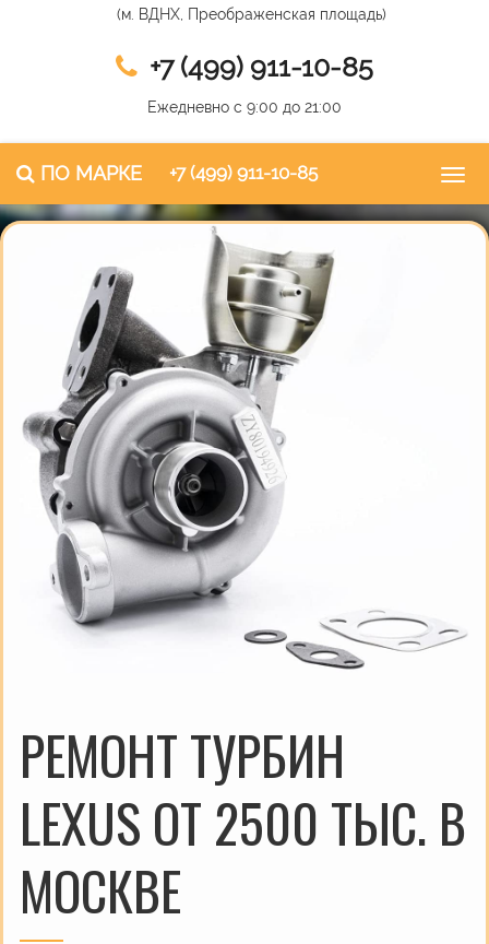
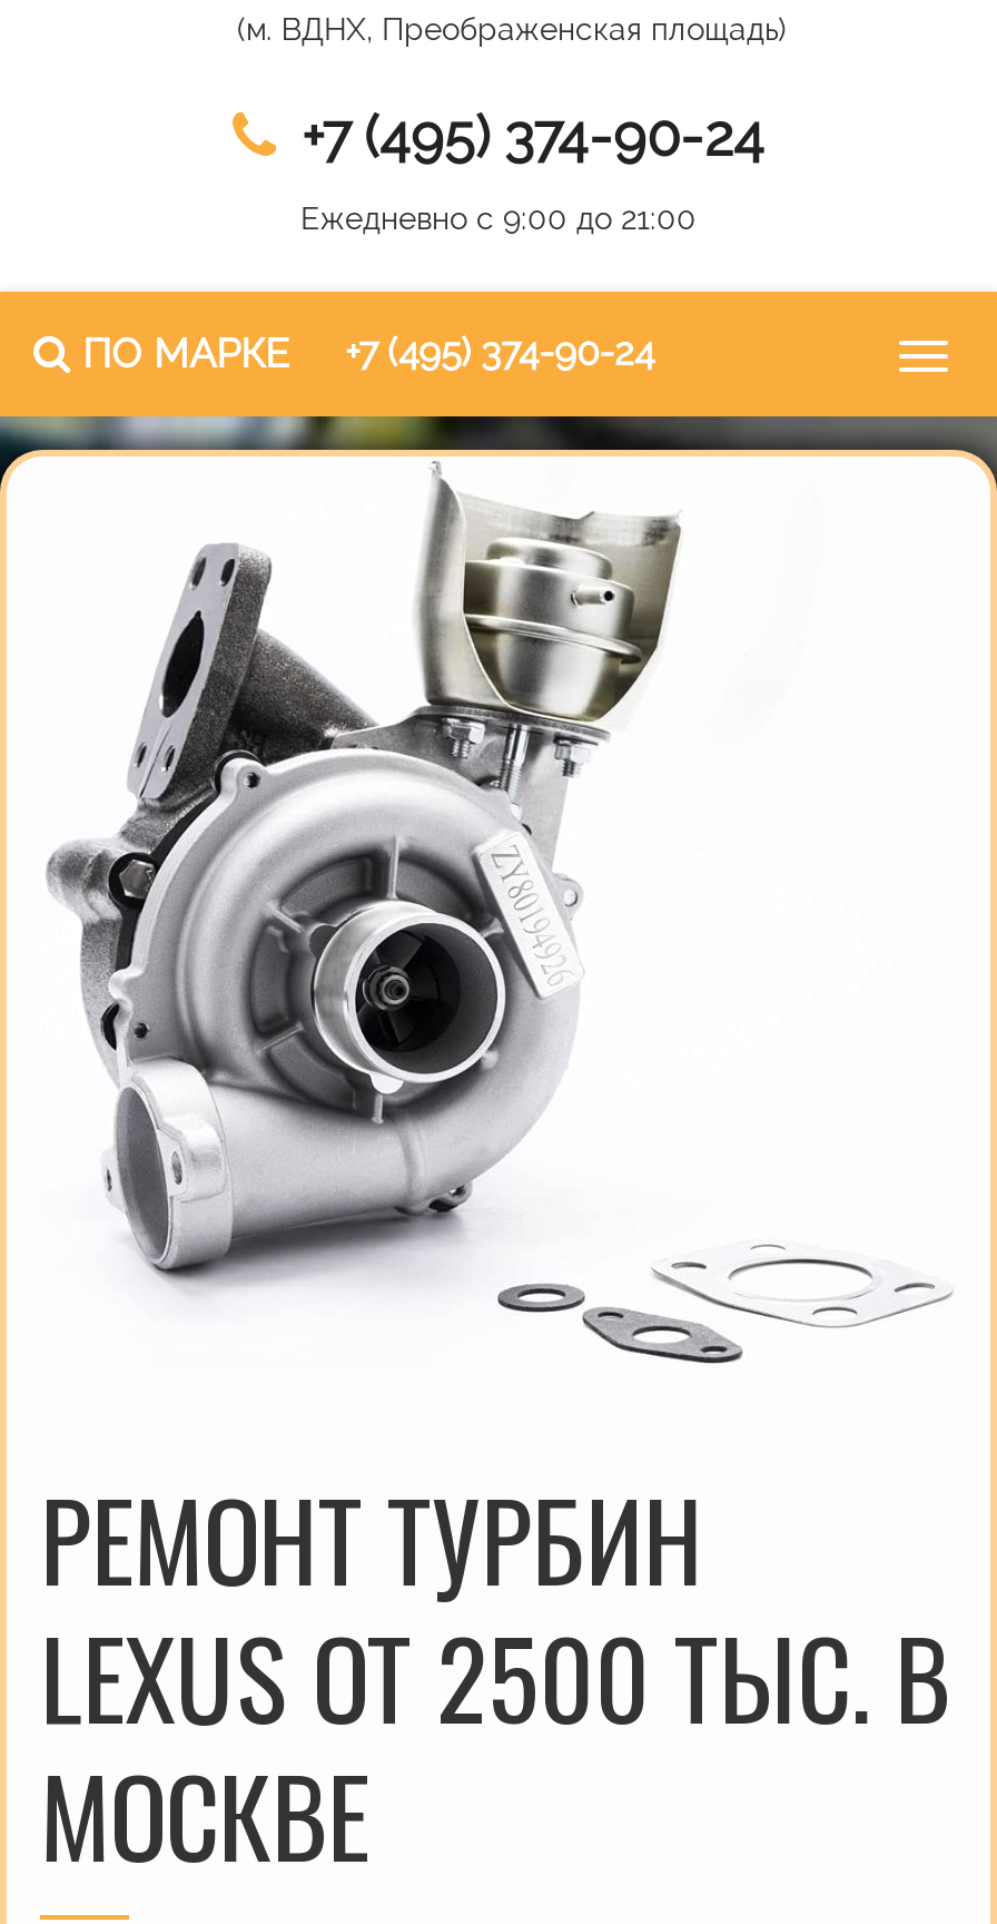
- +7 (499) 911-10-85
+ +7 (495) 374-90-24

- ПО МАРКЕ +7 (499) 911-10-85
+ ПО МАРКЕ +7 (495) 374-90-24
